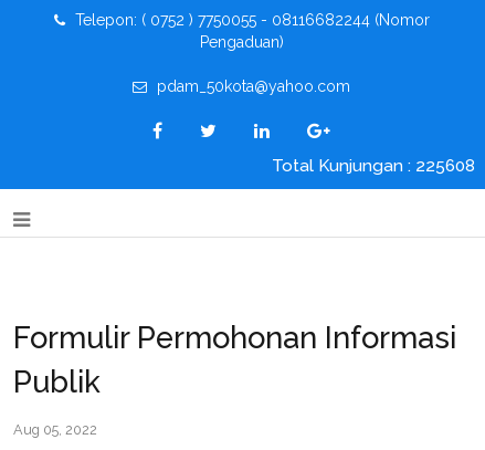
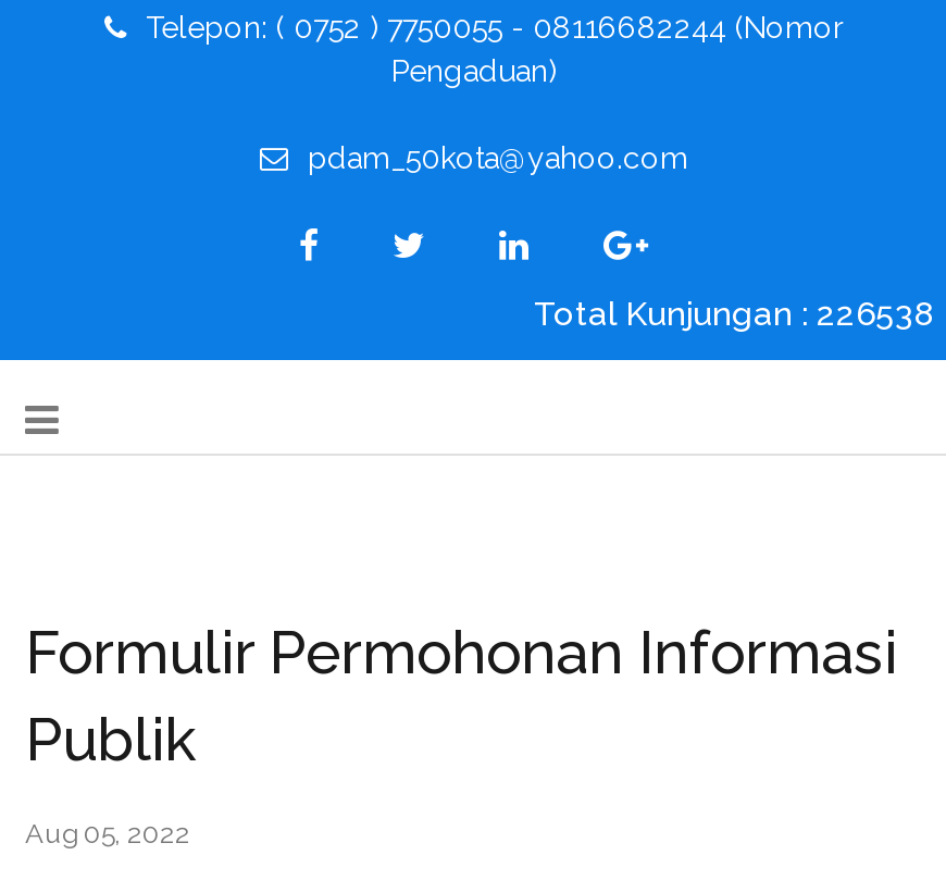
- Total Kunjungan : 225608
+ Total Kunjungan : 226538
